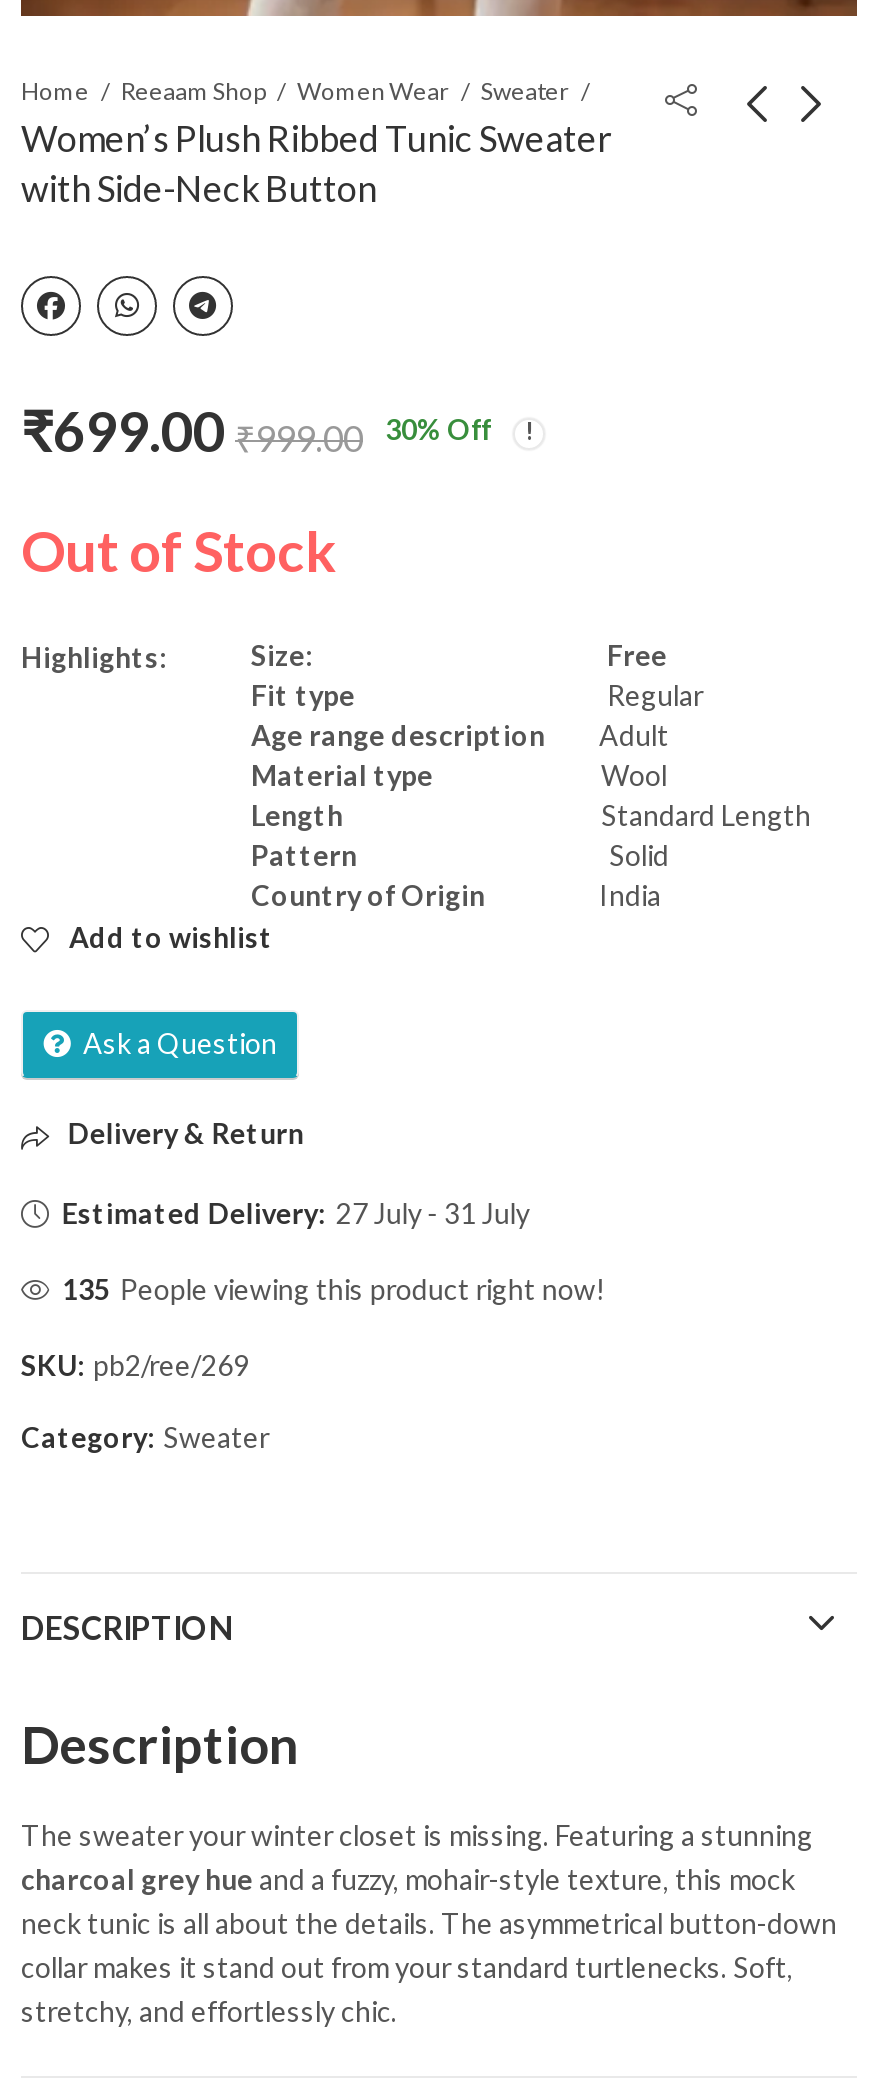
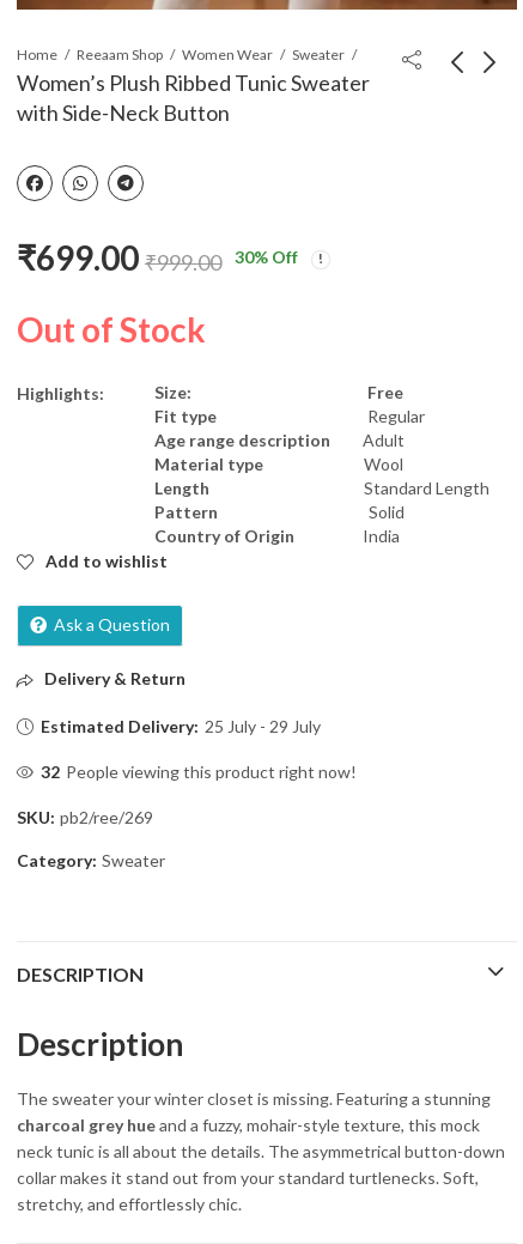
- Estimated Delivery: 27 July - 31 July
+ Estimated Delivery: 25 July - 29 July

- 135 People viewing this product right now!
+ 32 People viewing this product right now!
